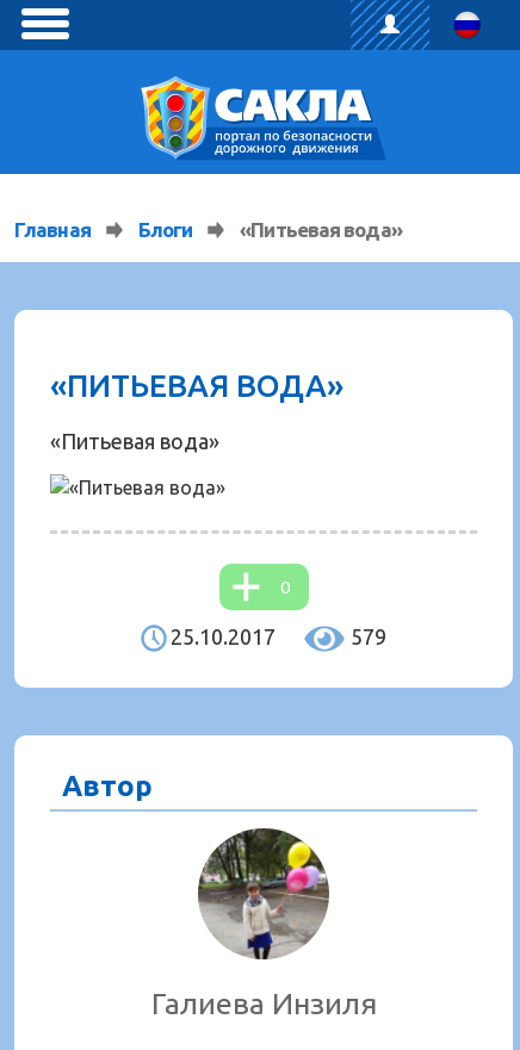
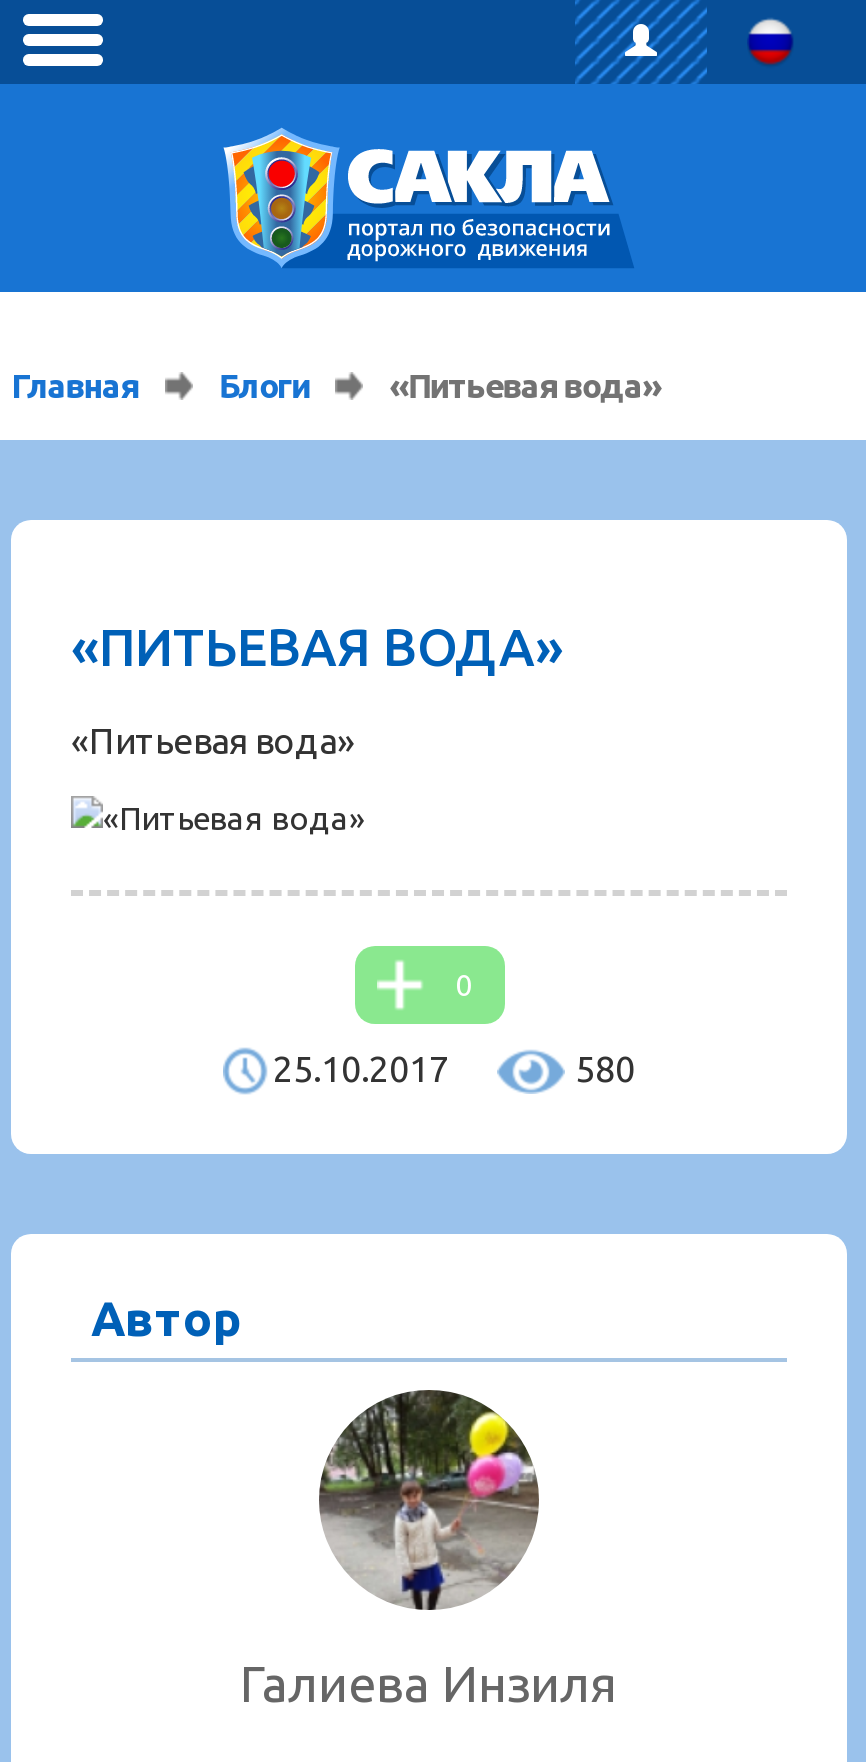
- 579
+ 580
